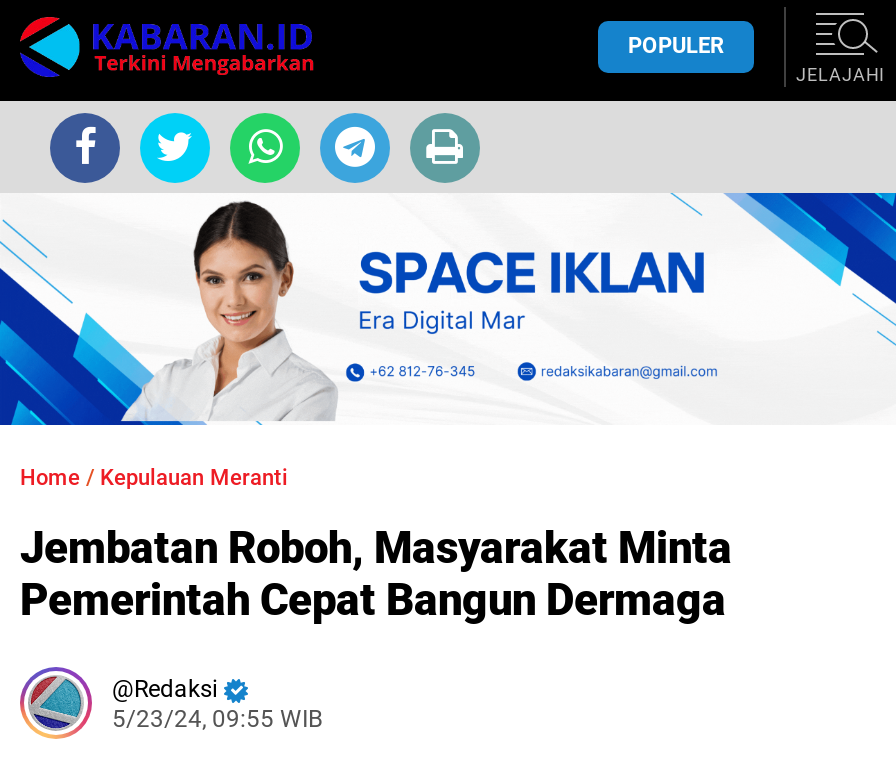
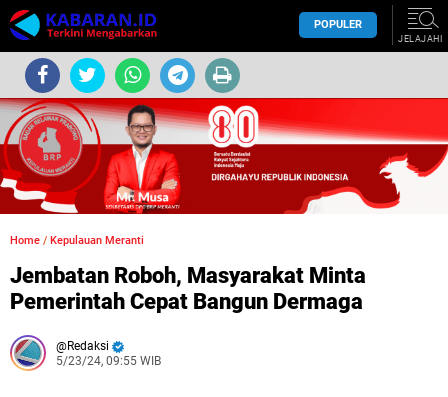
- [image]
+ [image]
